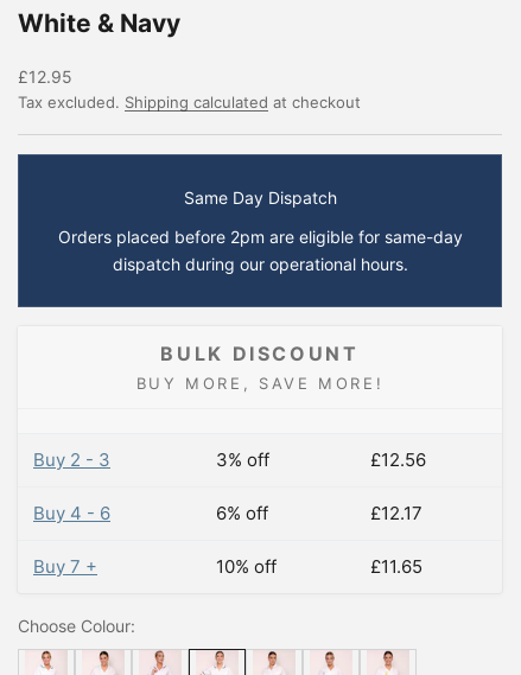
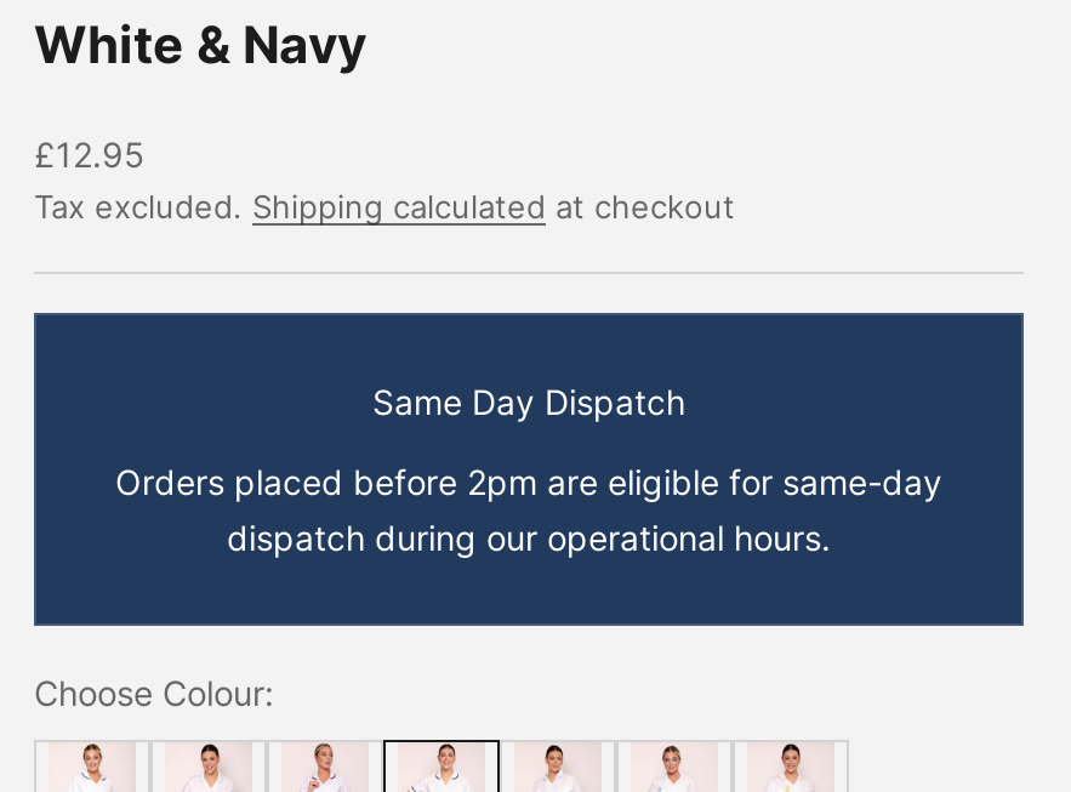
- BULK DISCOUNT
- BUY MORE, SAVE MORE!
- Buy 2 - 3
- 3% off
- £12.56
- Buy 4 - 6
- 6% off
- £12.17
- Buy 7 +
- 10% off
- £11.65
